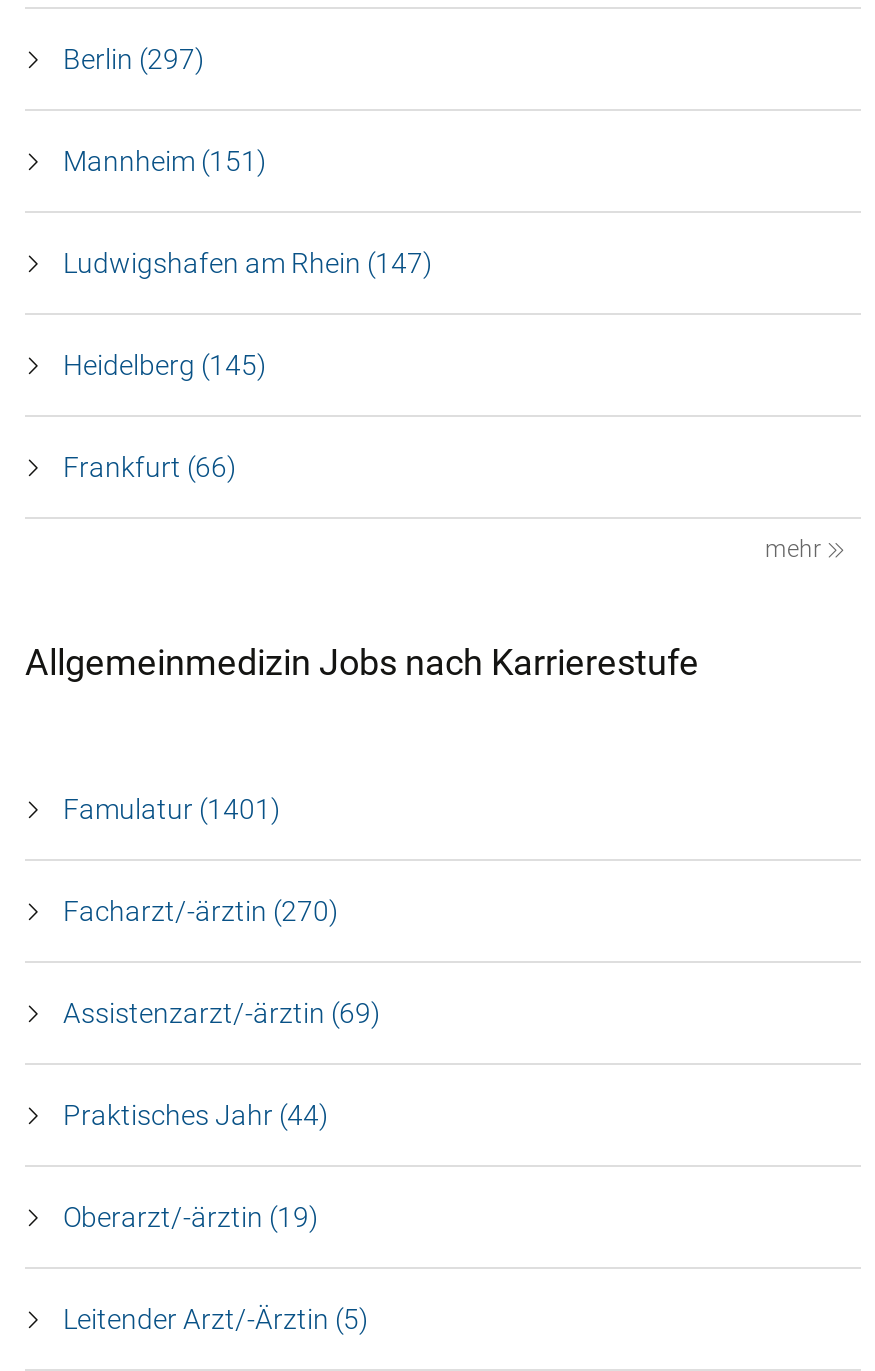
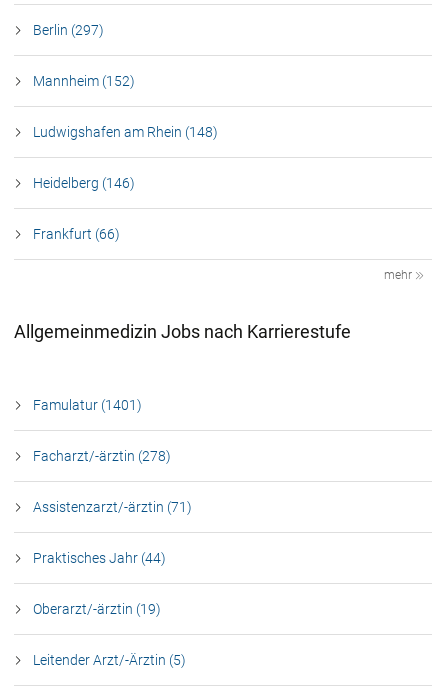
- Mannheim (151)
+ Mannheim (152)

- Ludwigshafen am Rhein (147)
+ Ludwigshafen am Rhein (148)

- Heidelberg (145)
+ Heidelberg (146)

- Facharzt/-ärztin (270)
+ Facharzt/-ärztin (278)

- Assistenzarzt/-ärztin (69)
+ Assistenzarzt/-ärztin (71)
